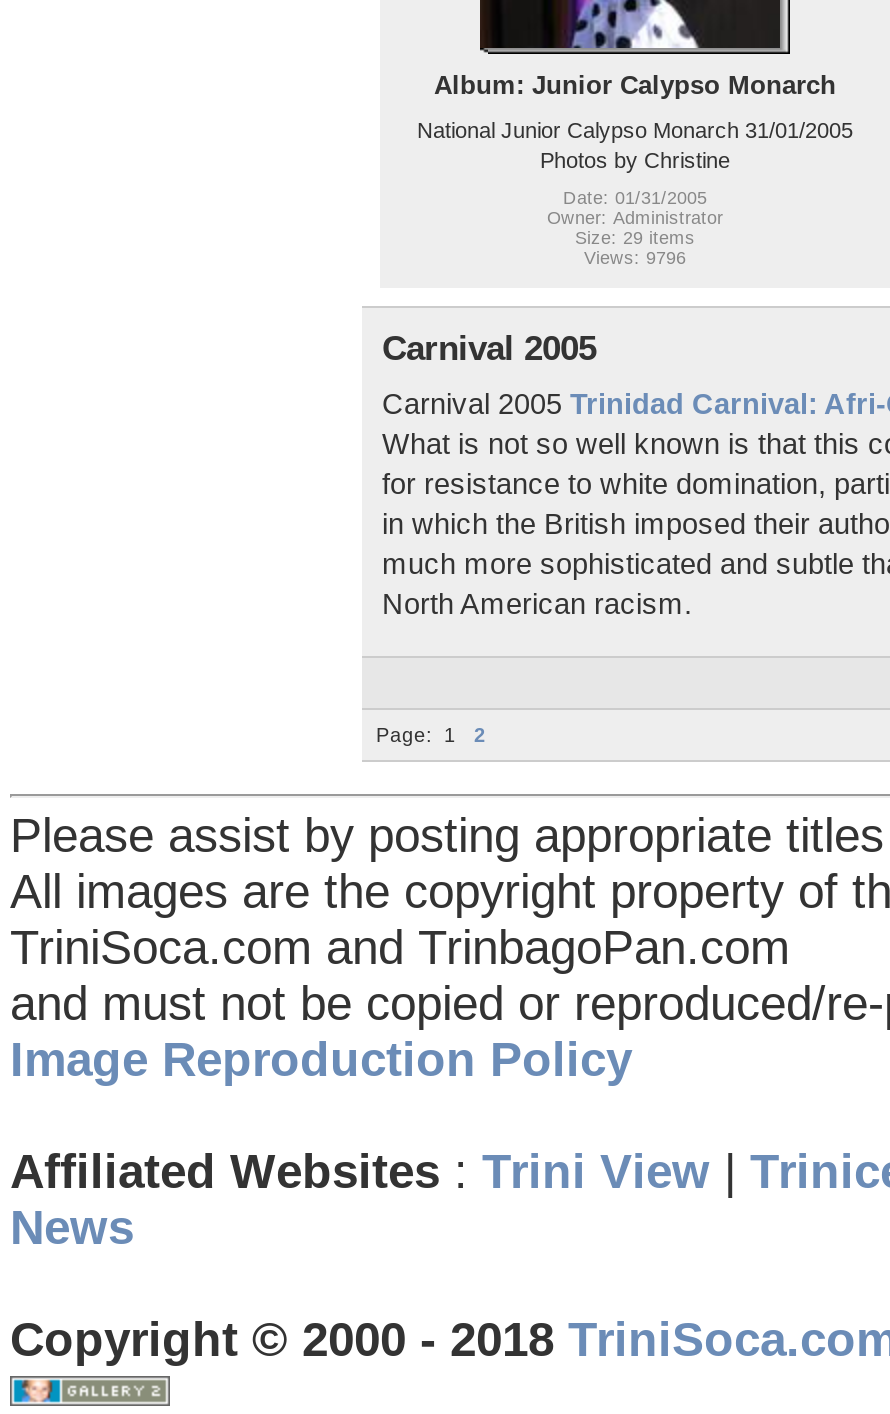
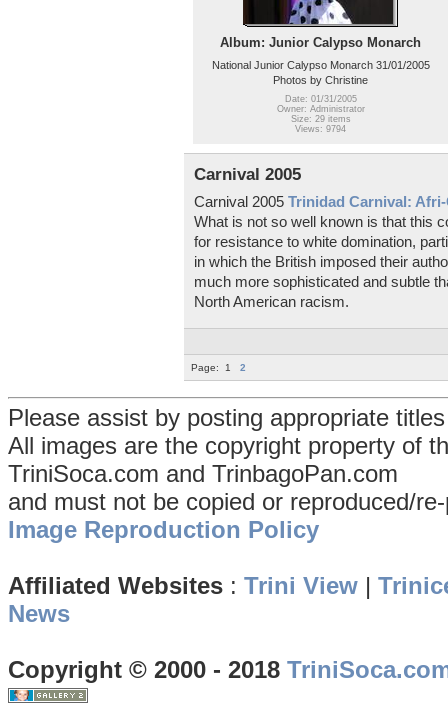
- Views: 9796
+ Views: 9794
